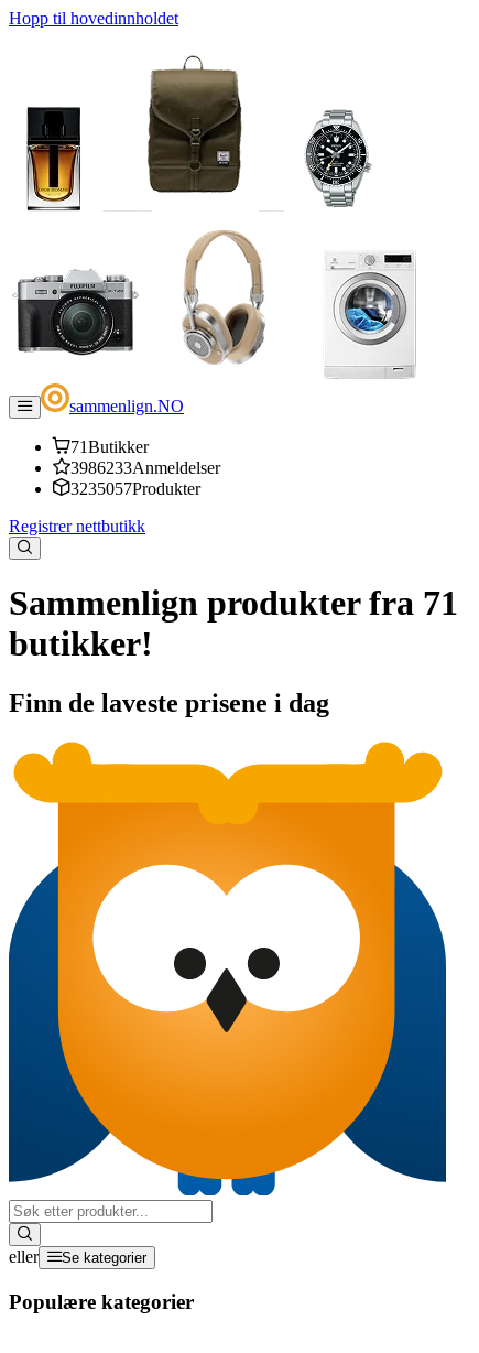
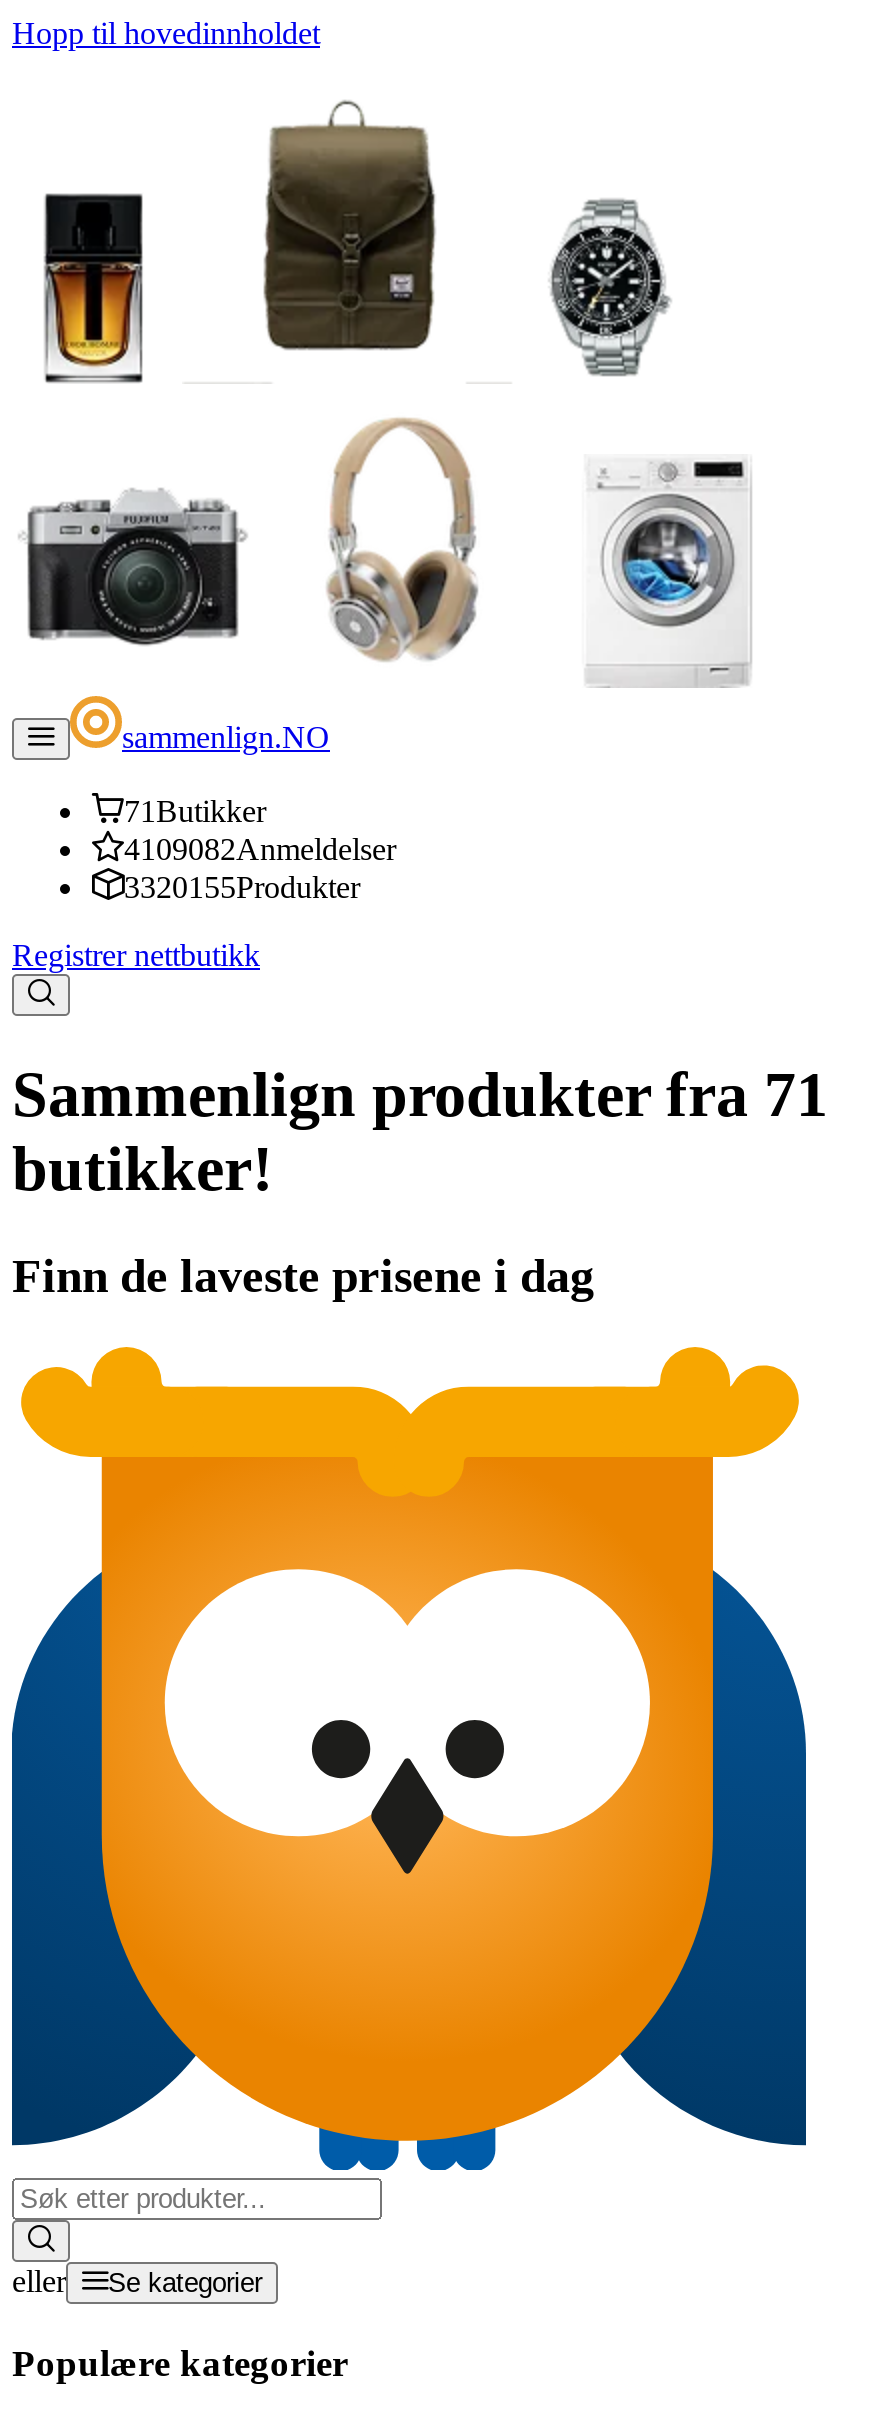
- 3986233Anmeldelser
+ 4109082Anmeldelser

- 3235057Produkter
+ 3320155Produkter
